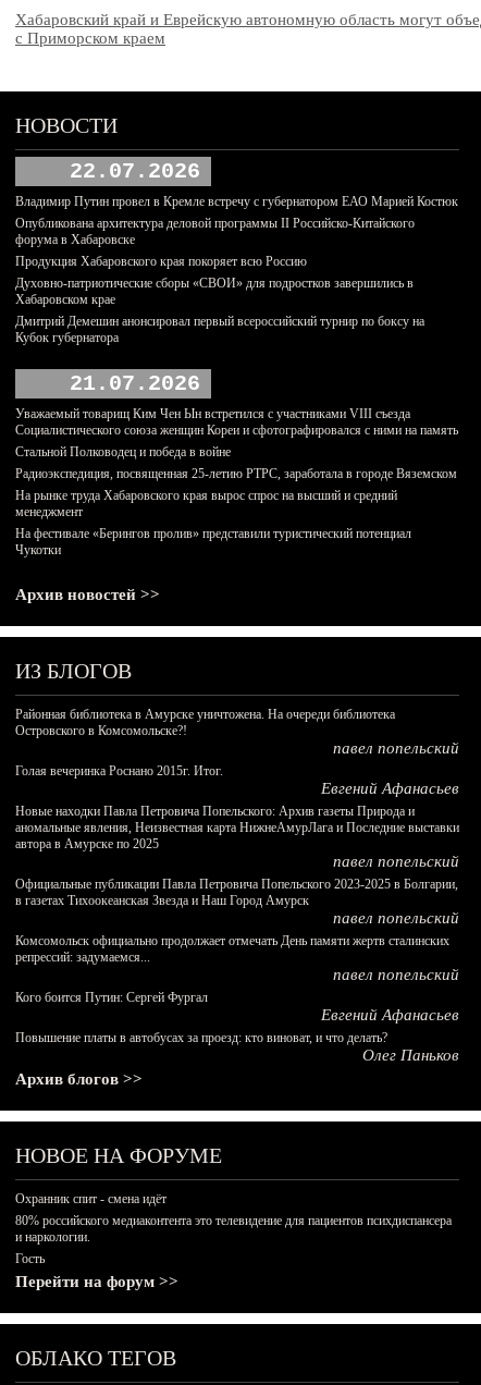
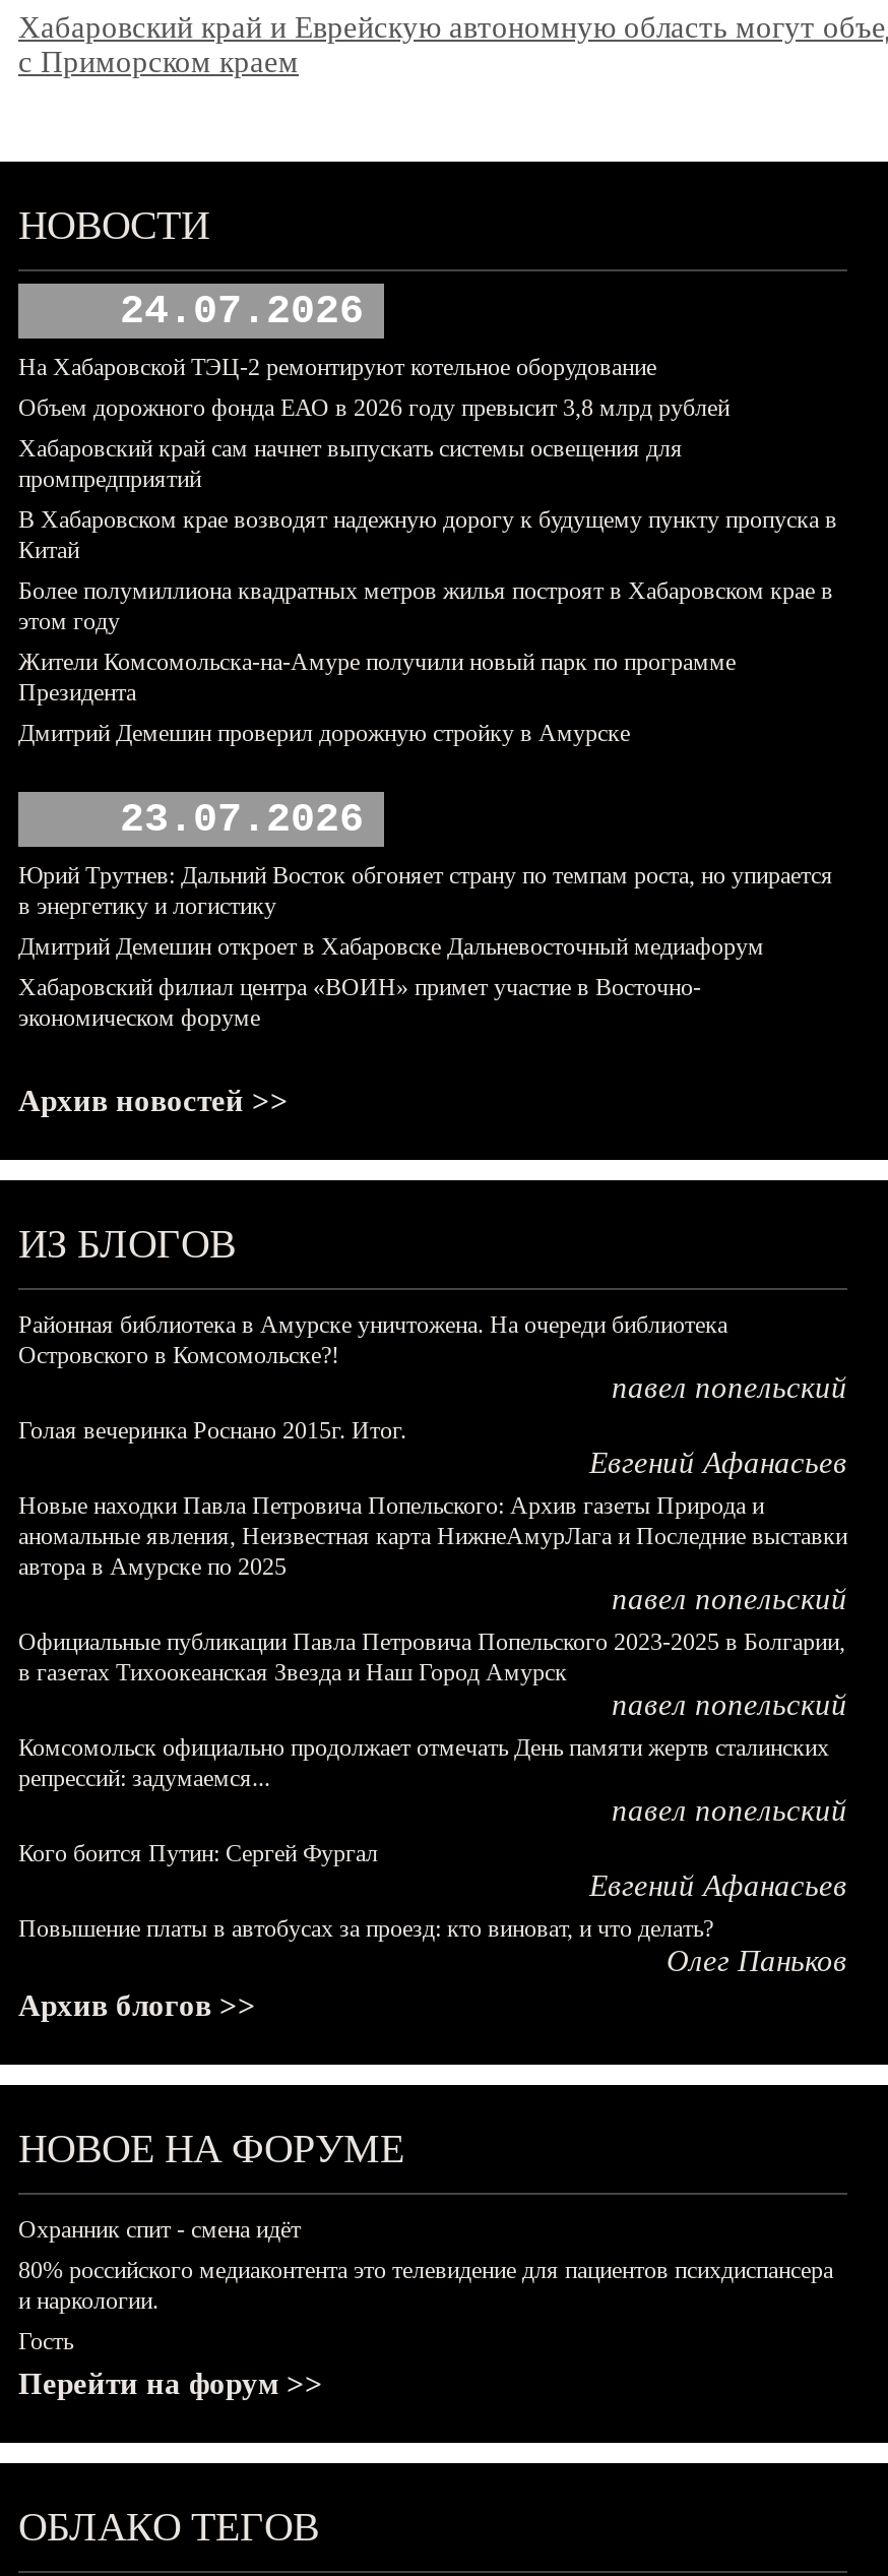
- 22.07.2026
- Владимир Путин провел в Кремле встречу с губернатором ЕАО Марией Костюк
- Опубликована архитектура деловой программы II Российско-Китайского
- форума в Хабаровске
- Продукция Хабаровского края покоряет всю Россию
- Духовно-патриотические сборы «СВОИ» для подростков завершились в
- Хабаровском крае
- Дмитрий Демешин анонсировал первый всероссийский турнир по боксу на
- Кубок губернатора
+ 24.07.2026
+ На Хабаровской ТЭЦ-2 ремонтируют котельное оборудование
+ Объем дорожного фонда ЕАО в 2026 году превысит 3,8 млрд рублей
+ Хабаровский край сам начнет выпускать системы освещения для
+ промпредприятий
+ В Хабаровском крае возводят надежную дорогу к будущему пункту пропуска в
+ Китай
+ Более полумиллиона квадратных метров жилья построят в Хабаровском крае в
+ этом году
+ Жители Комсомольска-на-Амуре получили новый парк по программе
+ Президента
+ Дмитрий Демешин проверил дорожную стройку в Амурске

- 21.07.2026
- Уважаемый товарищ Ким Чен Ын встретился с участниками VIII съезда
- Социалистического союза женщин Кореи и сфотографировался с ними на память
- Стальной Полководец и победа в войне
- Радиоэкспедиция, посвященная 25-летию РТРС, заработала в городе Вяземском
- На рынке труда Хабаровского края вырос спрос на высший и средний
- менеджмент
- На фестивале «Берингов пролив» представили туристический потенциал
- Чукотки
+ 23.07.2026
+ Юрий Трутнев: Дальний Восток обгоняет страну по темпам роста, но упирается
+ в энергетику и логистику
+ Дмитрий Демешин откроет в Хабаровске Дальневосточный медиафорум
+ Хабаровский филиал центра «ВОИН» примет участие в Восточно-
+ экономическом форуме
